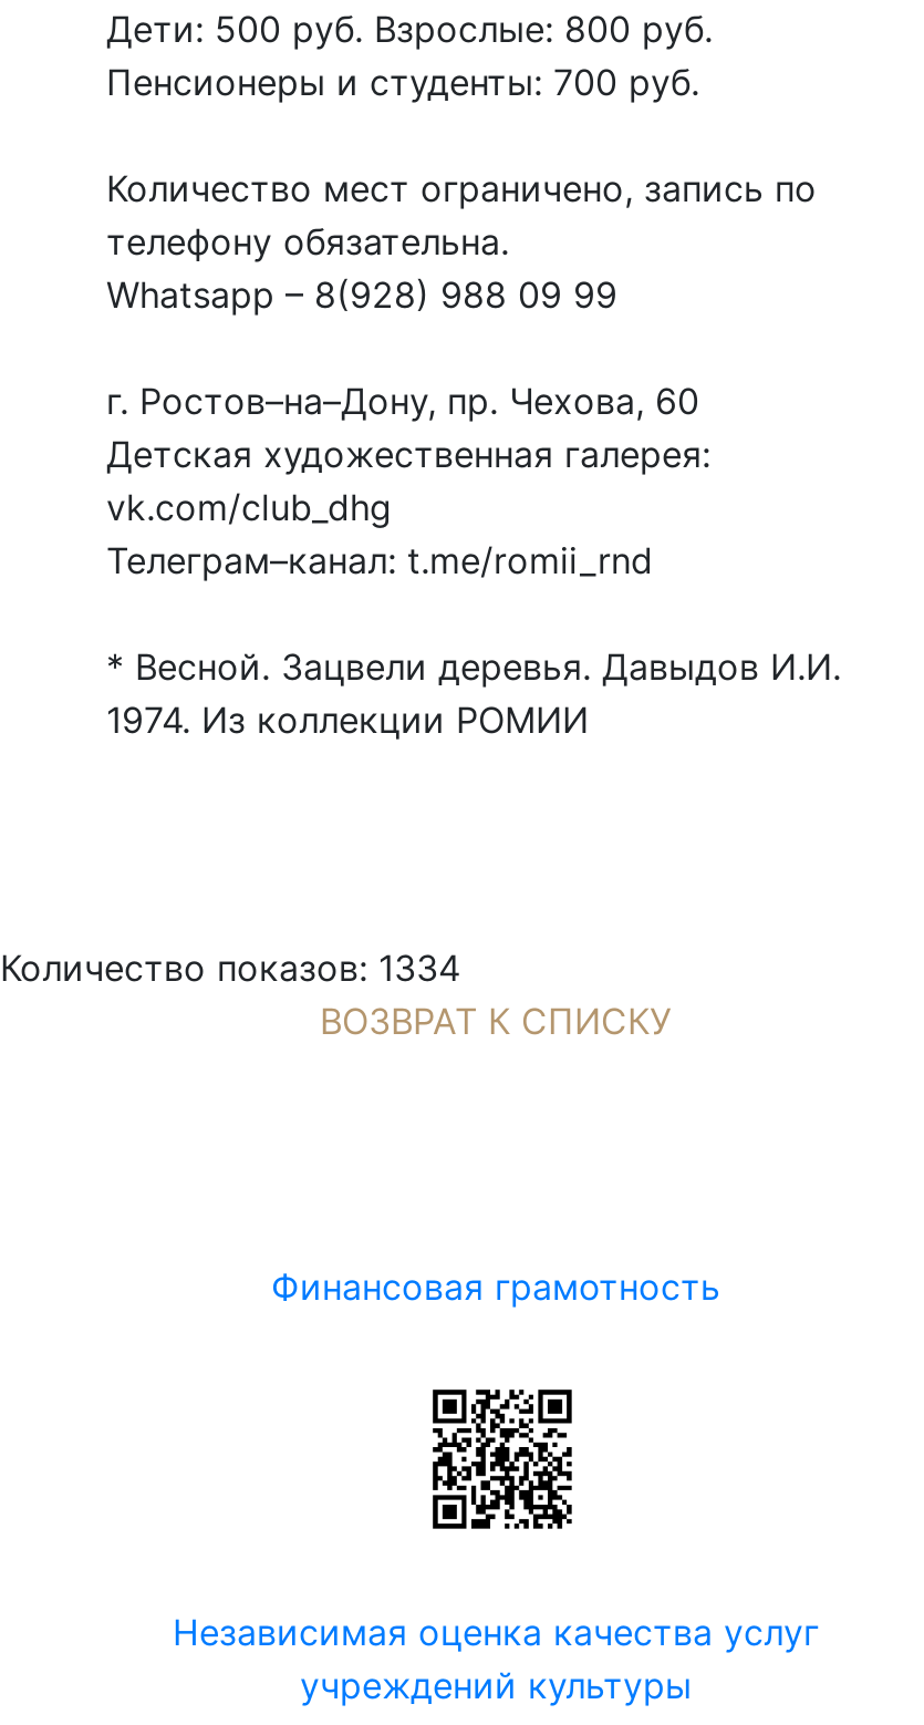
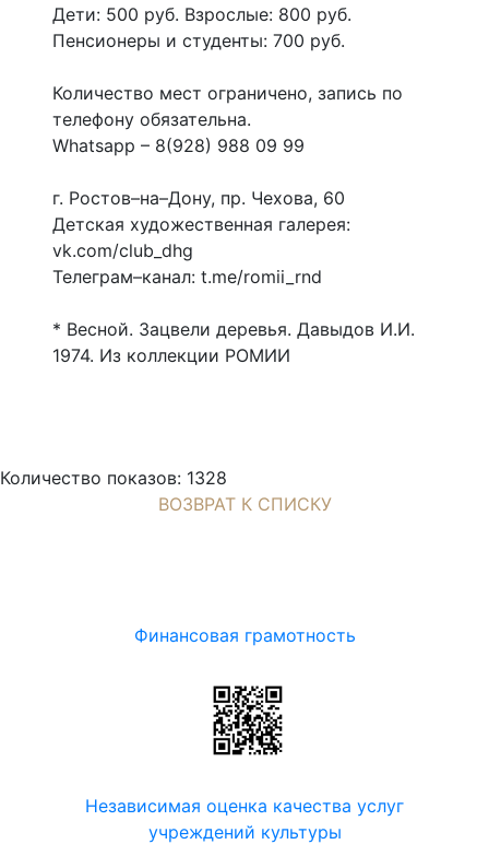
- Количество показов: 1334
+ Количество показов: 1328
